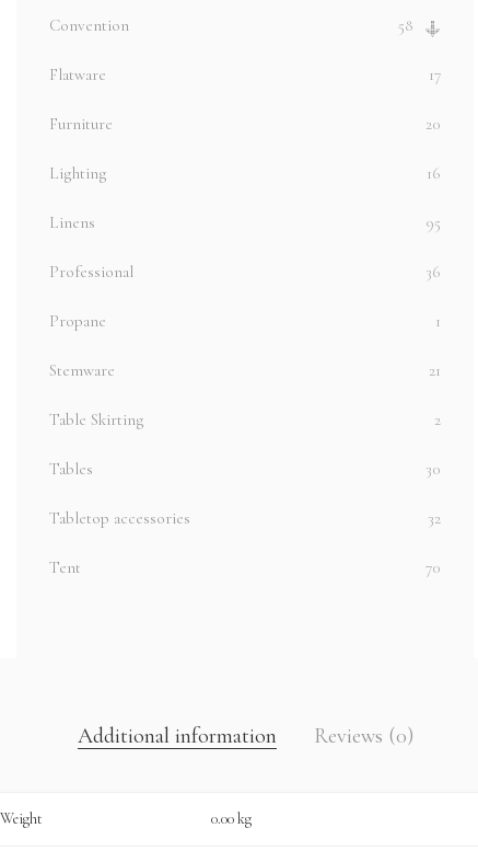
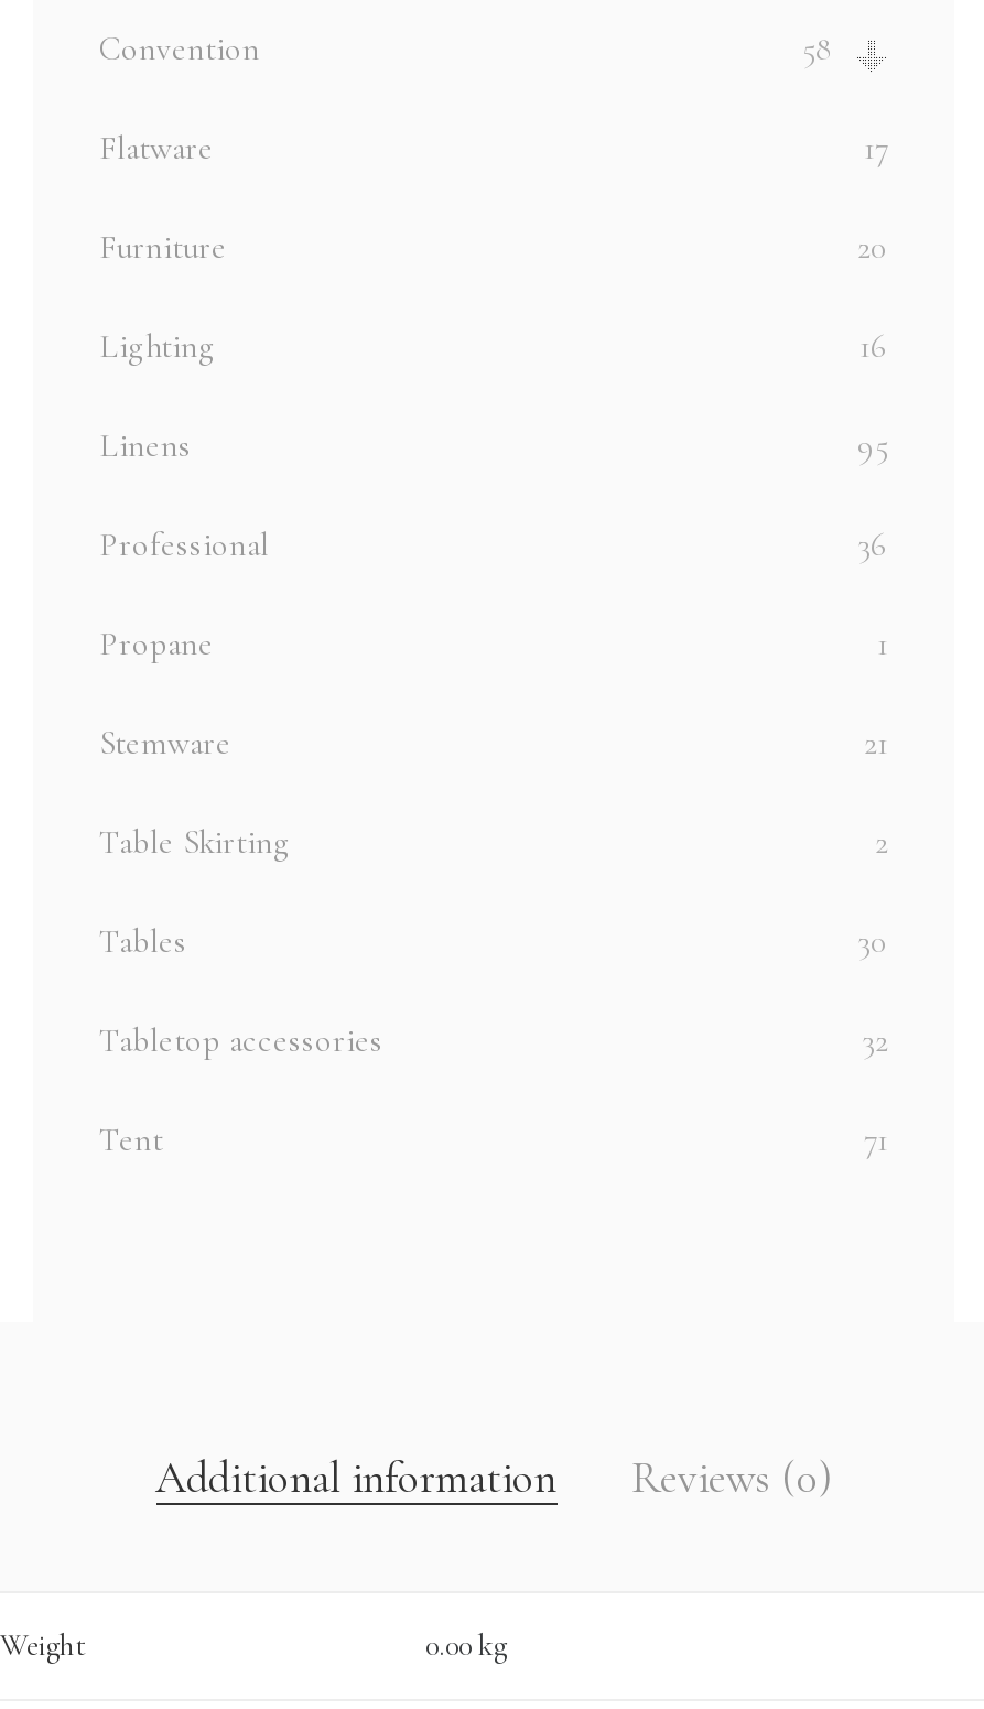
- 70
+ 71
